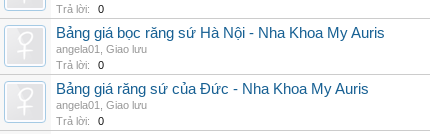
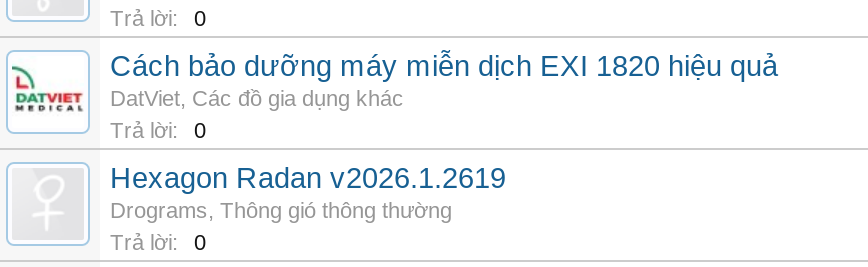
+ [image]

- Bảng giá bọc răng sứ Hà Nội - Nha Khoa My Auris
- angela01, Giao lưu
+ Cách bảo dưỡng máy miễn dịch EXI 1820 hiệu quả
+ DatViet, Các đồ gia dụng khác

- Bảng giá răng sứ của Đức - Nha Khoa My Auris
- angela01, Giao lưu
+ Hexagon Radan v2026.1.2619
+ Drograms, Thông gió thông thường
